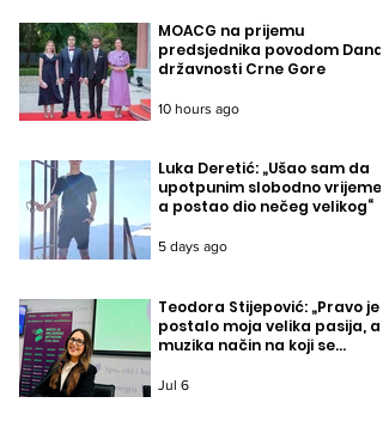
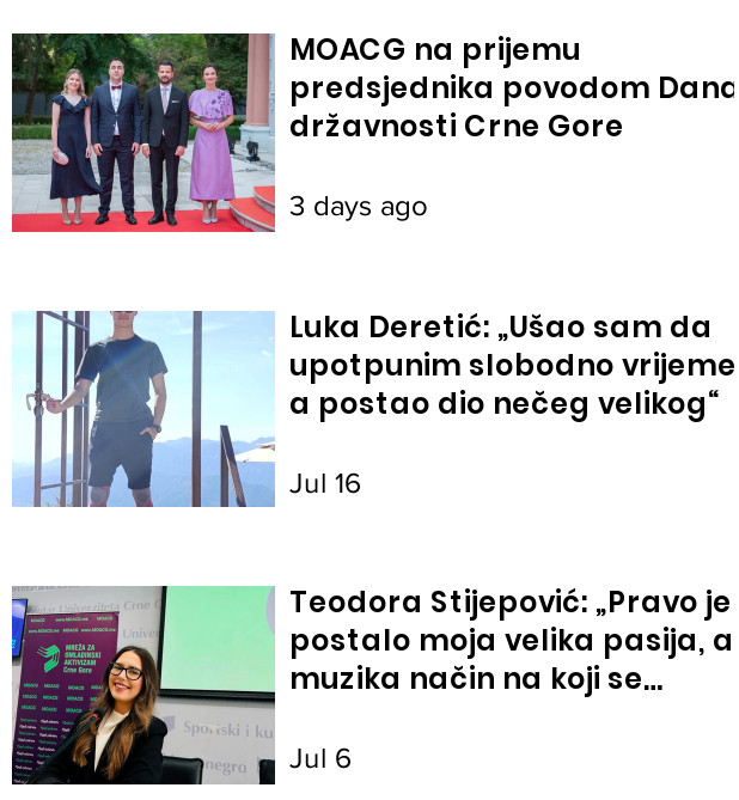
- 10 hours ago
+ 3 days ago

- 5 days ago
+ Jul 16
